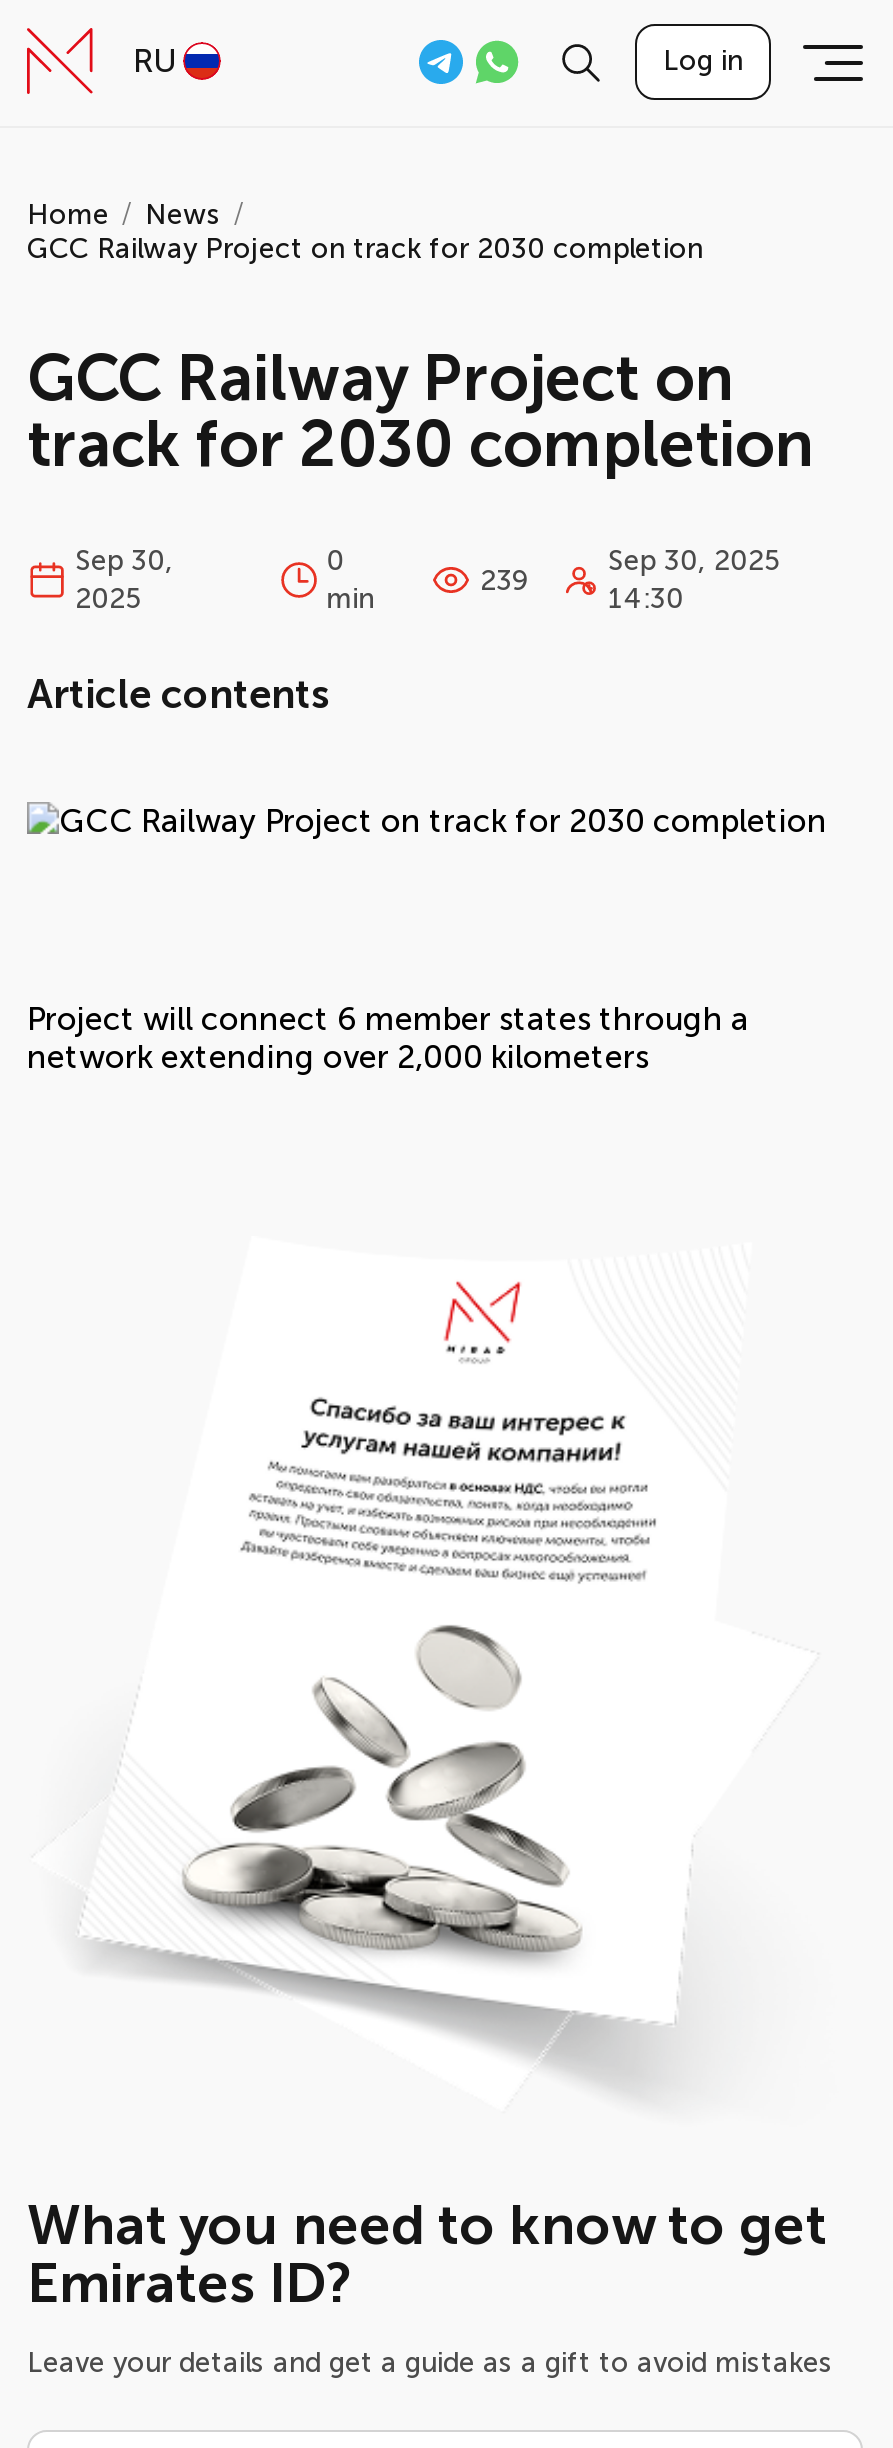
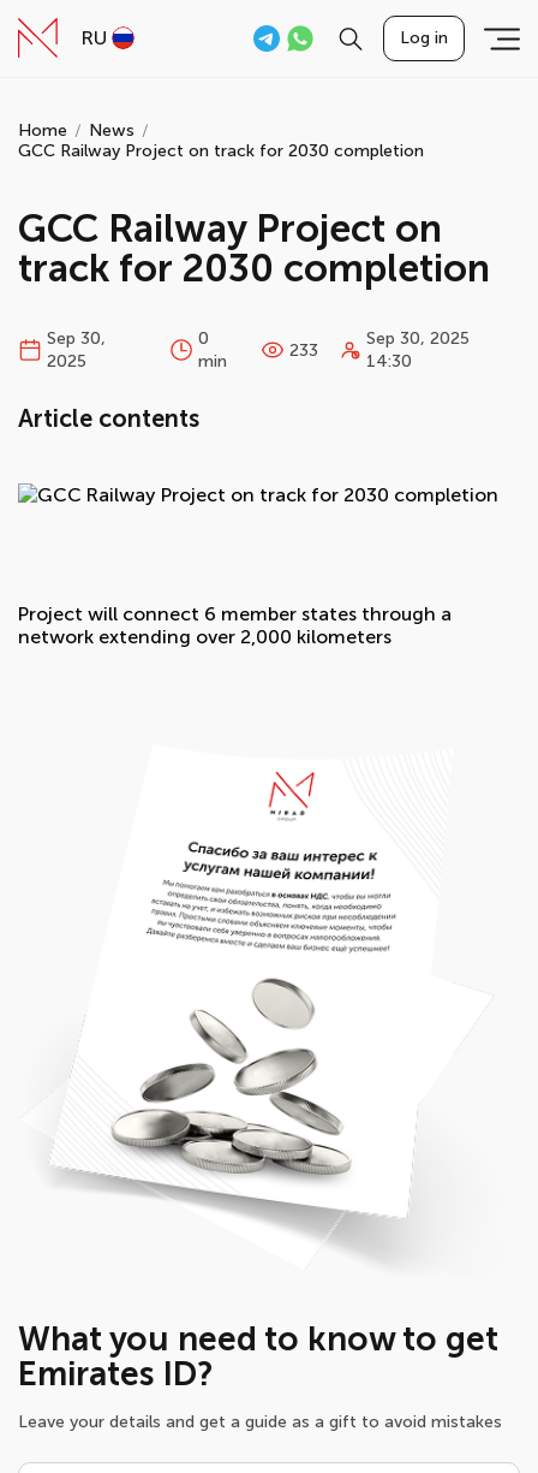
- 239
+ 233
